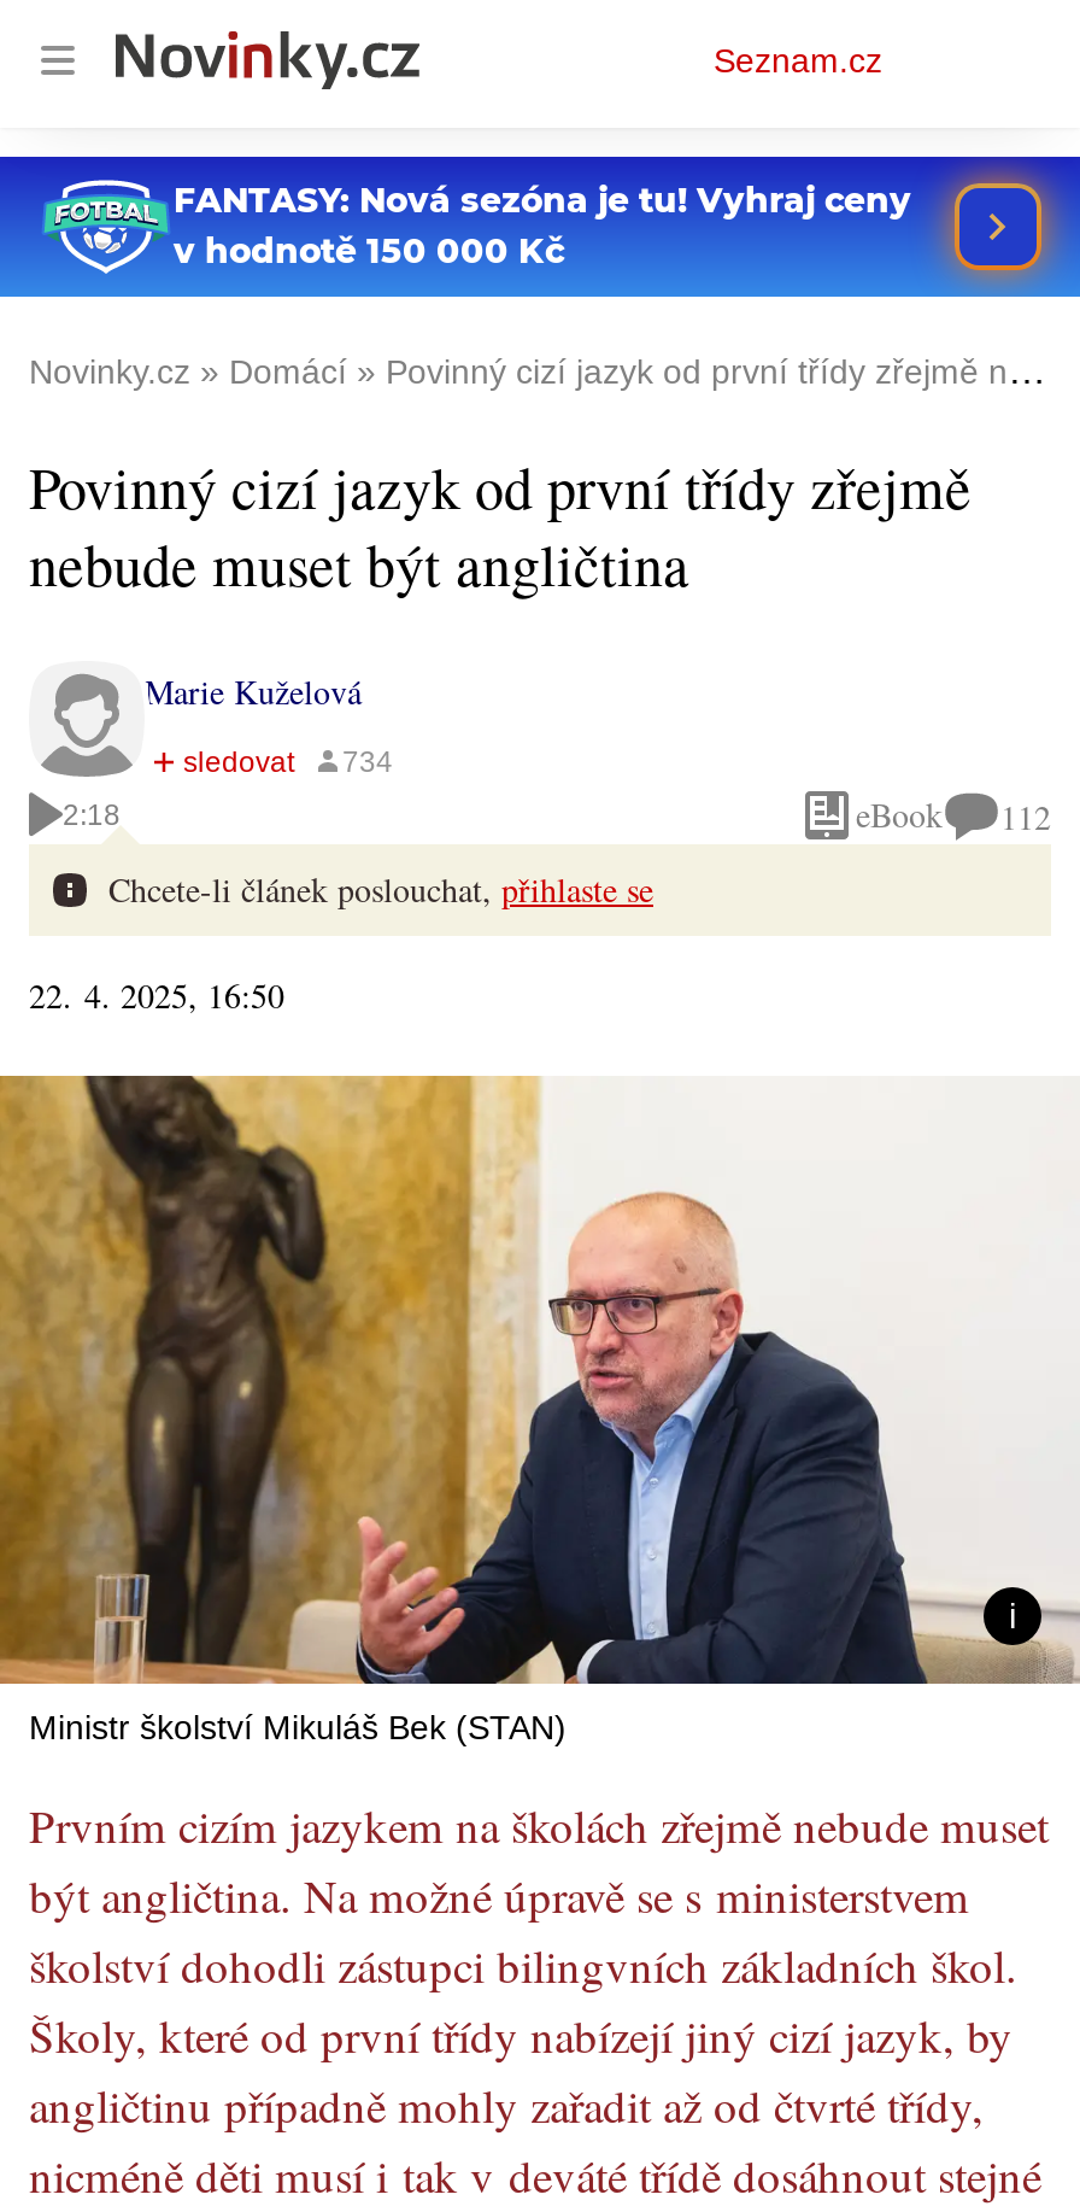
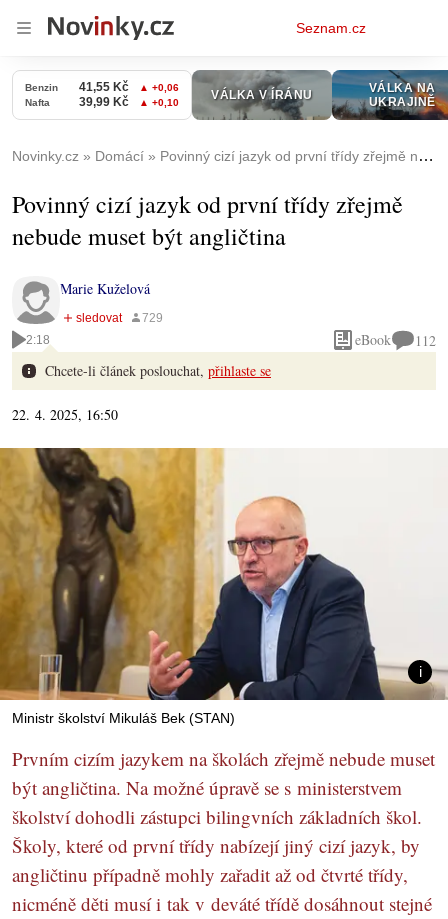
- [image]
+ [image]
